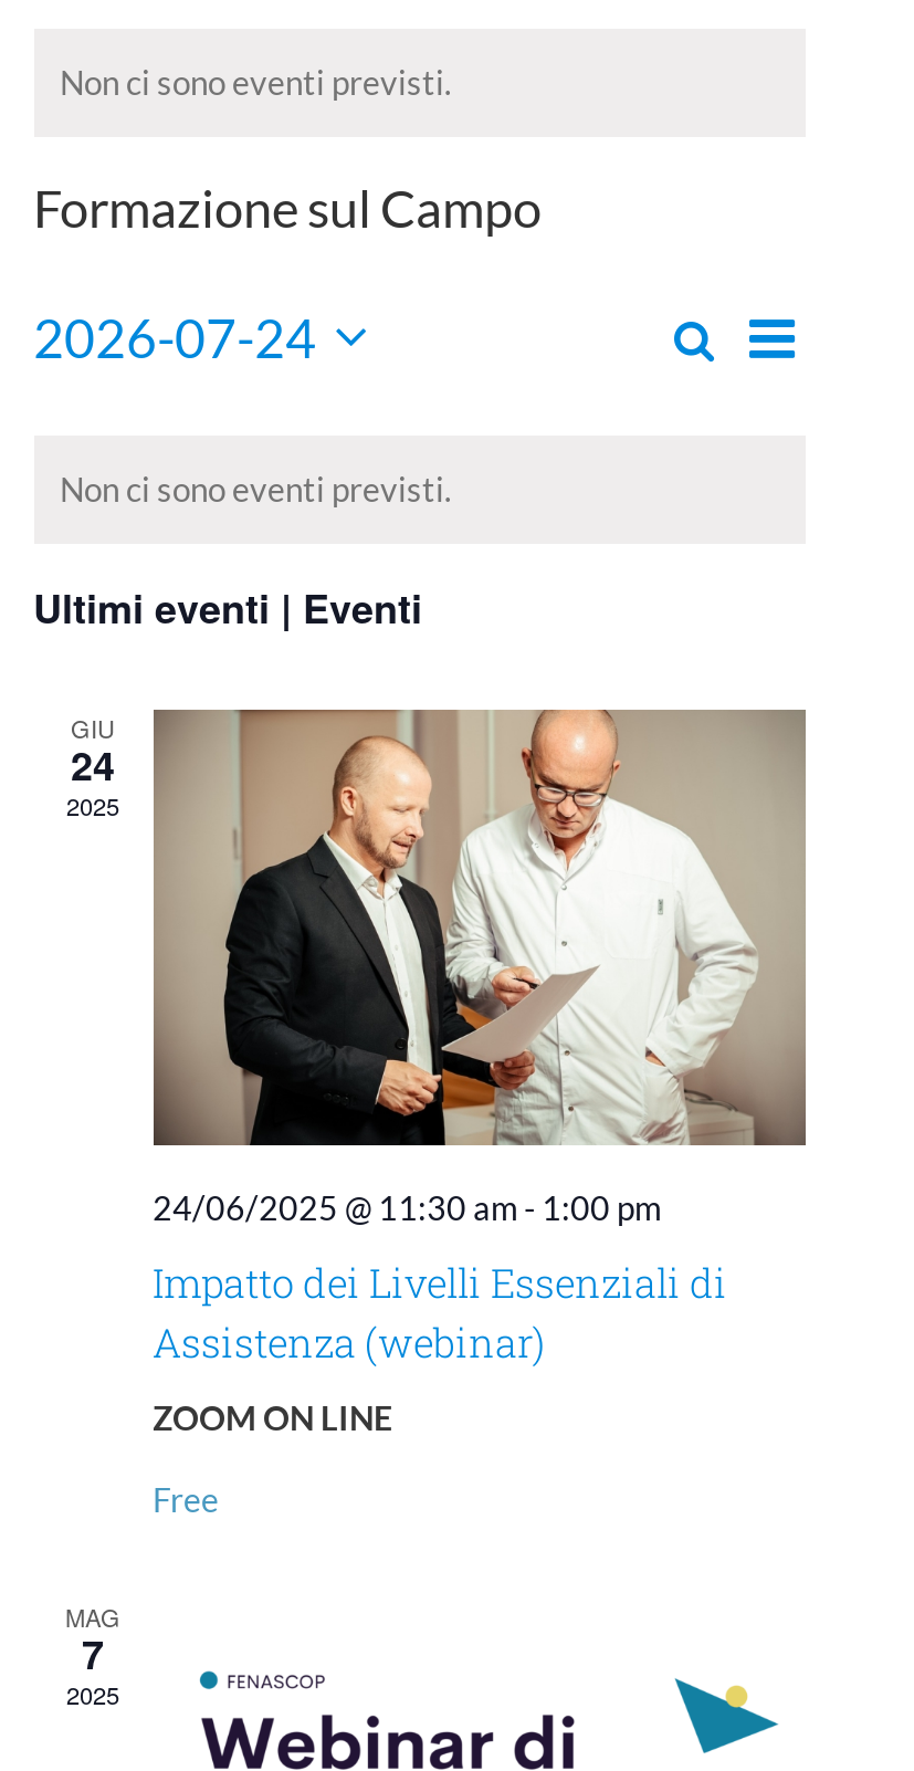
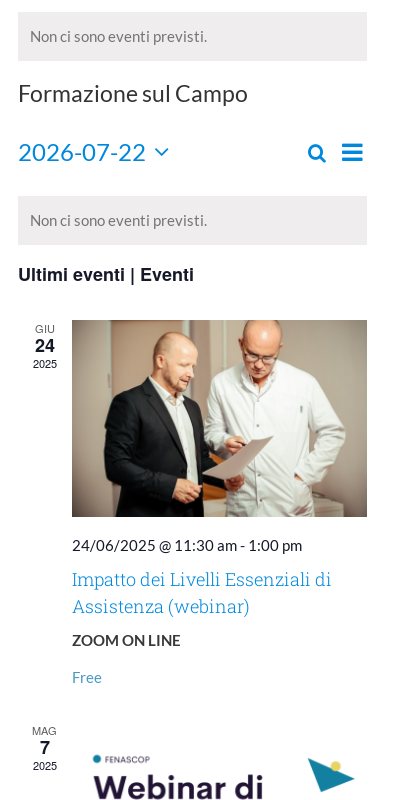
- 2026-07-24
+ 2026-07-22
